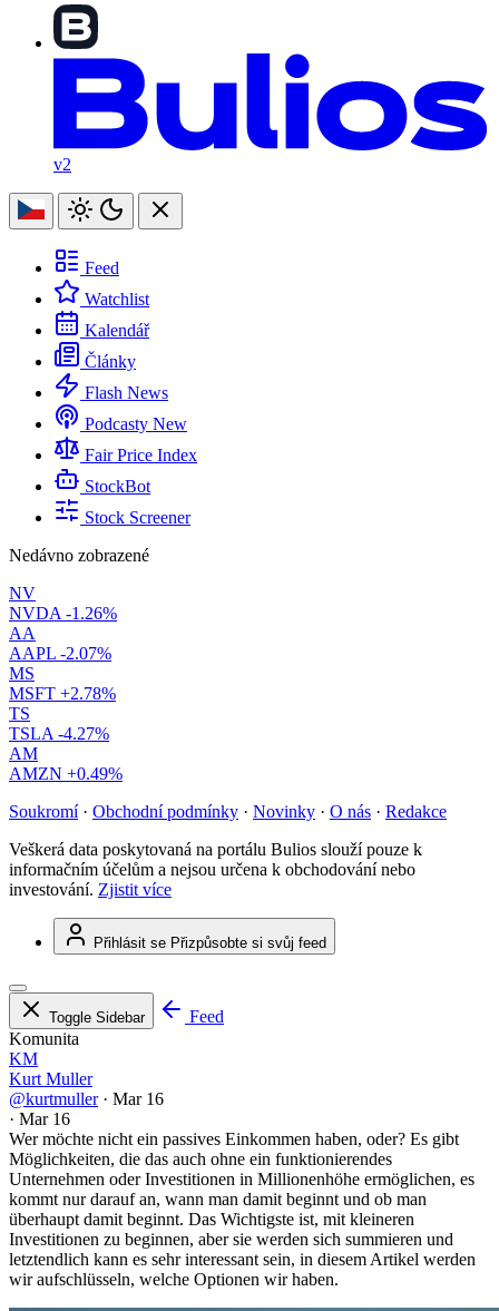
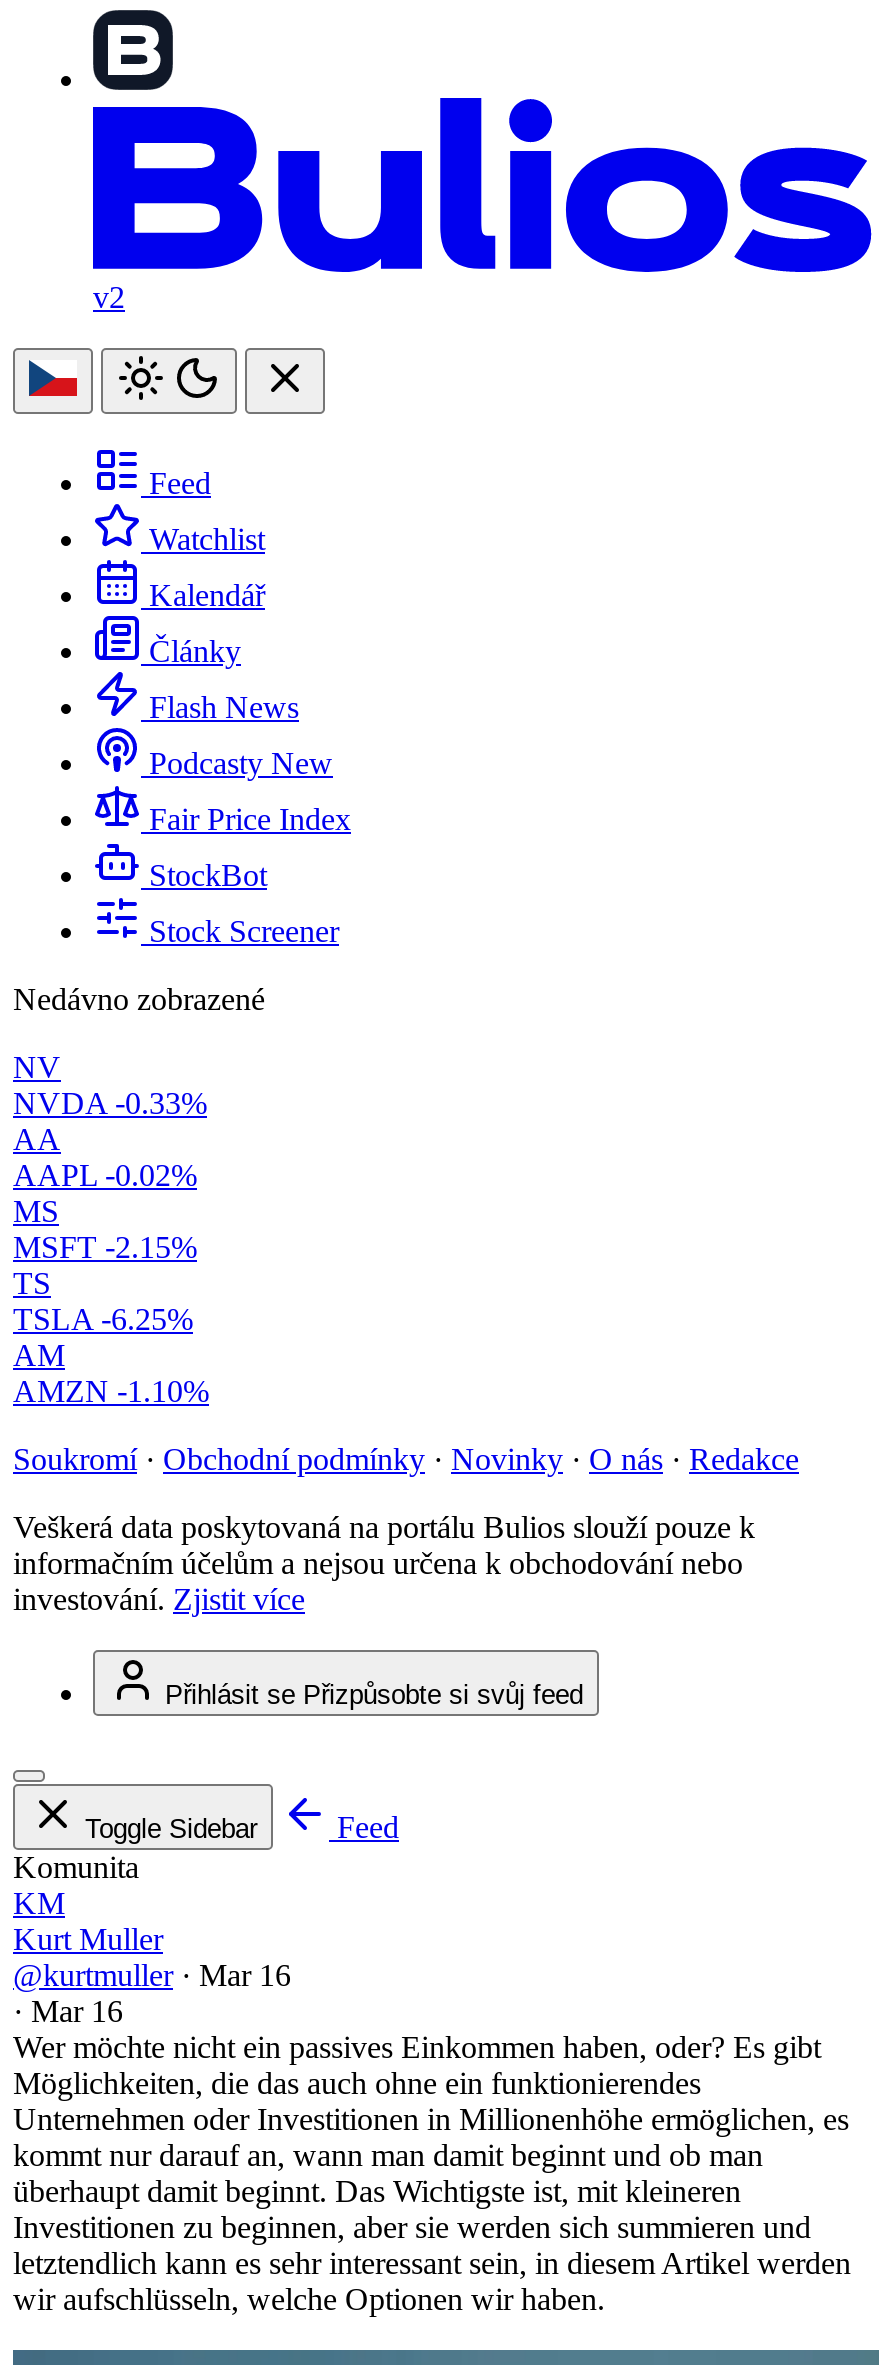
- NVDA -1.26%
+ NVDA -0.33%

- AAPL -2.07%
+ AAPL -0.02%

- MSFT +2.78%
+ MSFT -2.15%

- TSLA -4.27%
+ TSLA -6.25%

- AMZN +0.49%
+ AMZN -1.10%
